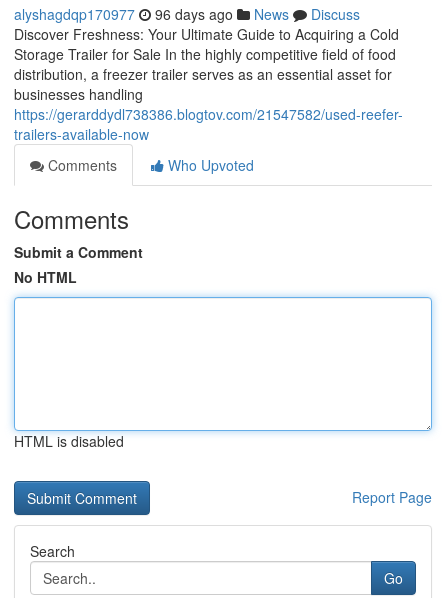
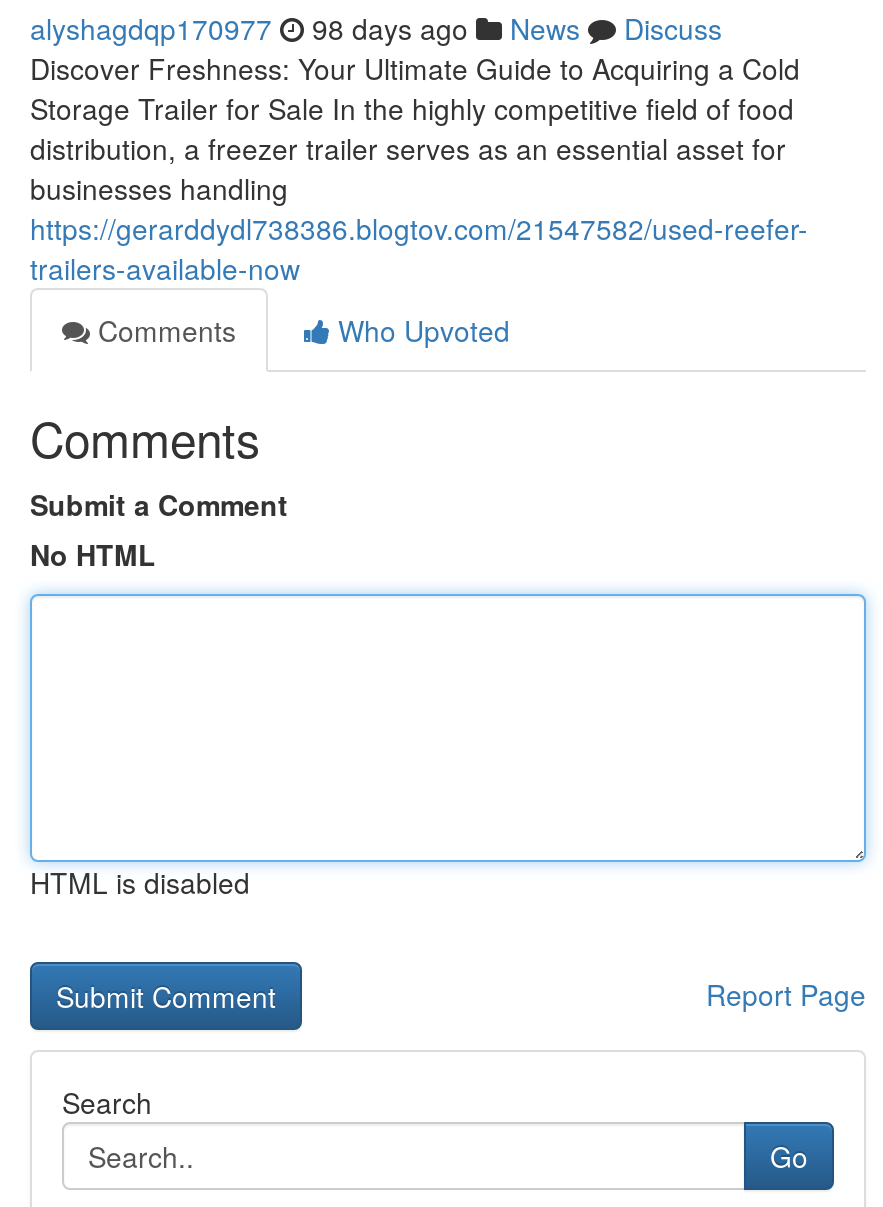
- alyshagdqp170977 96 days ago News Discuss
+ alyshagdqp170977 98 days ago News Discuss
